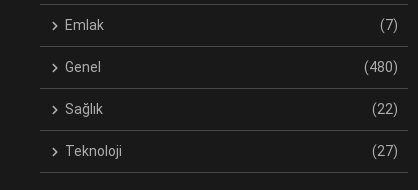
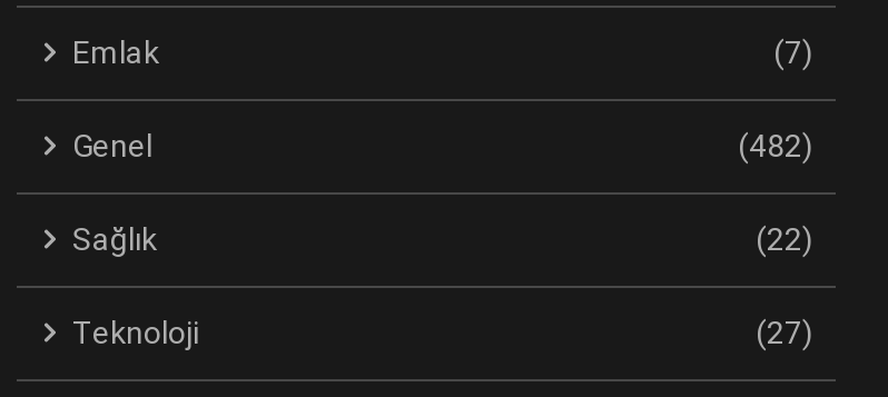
- (480)
+ (482)
